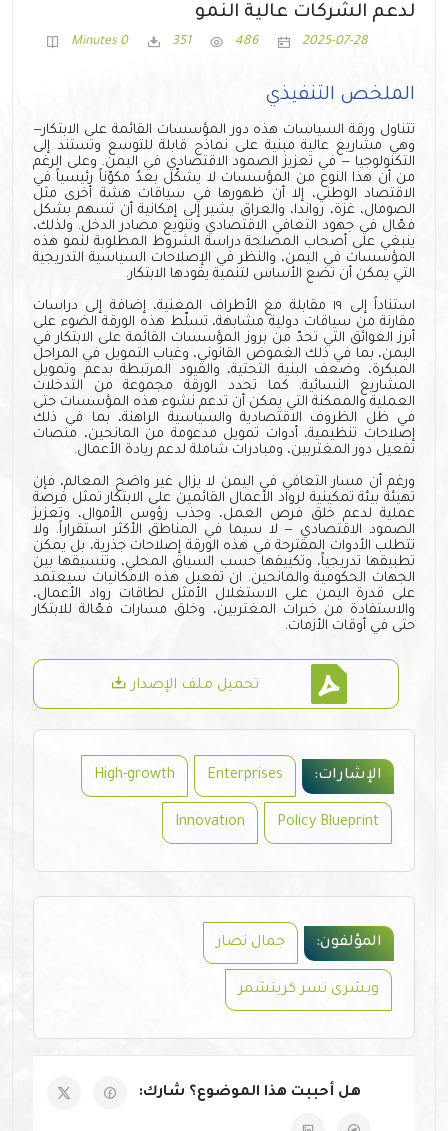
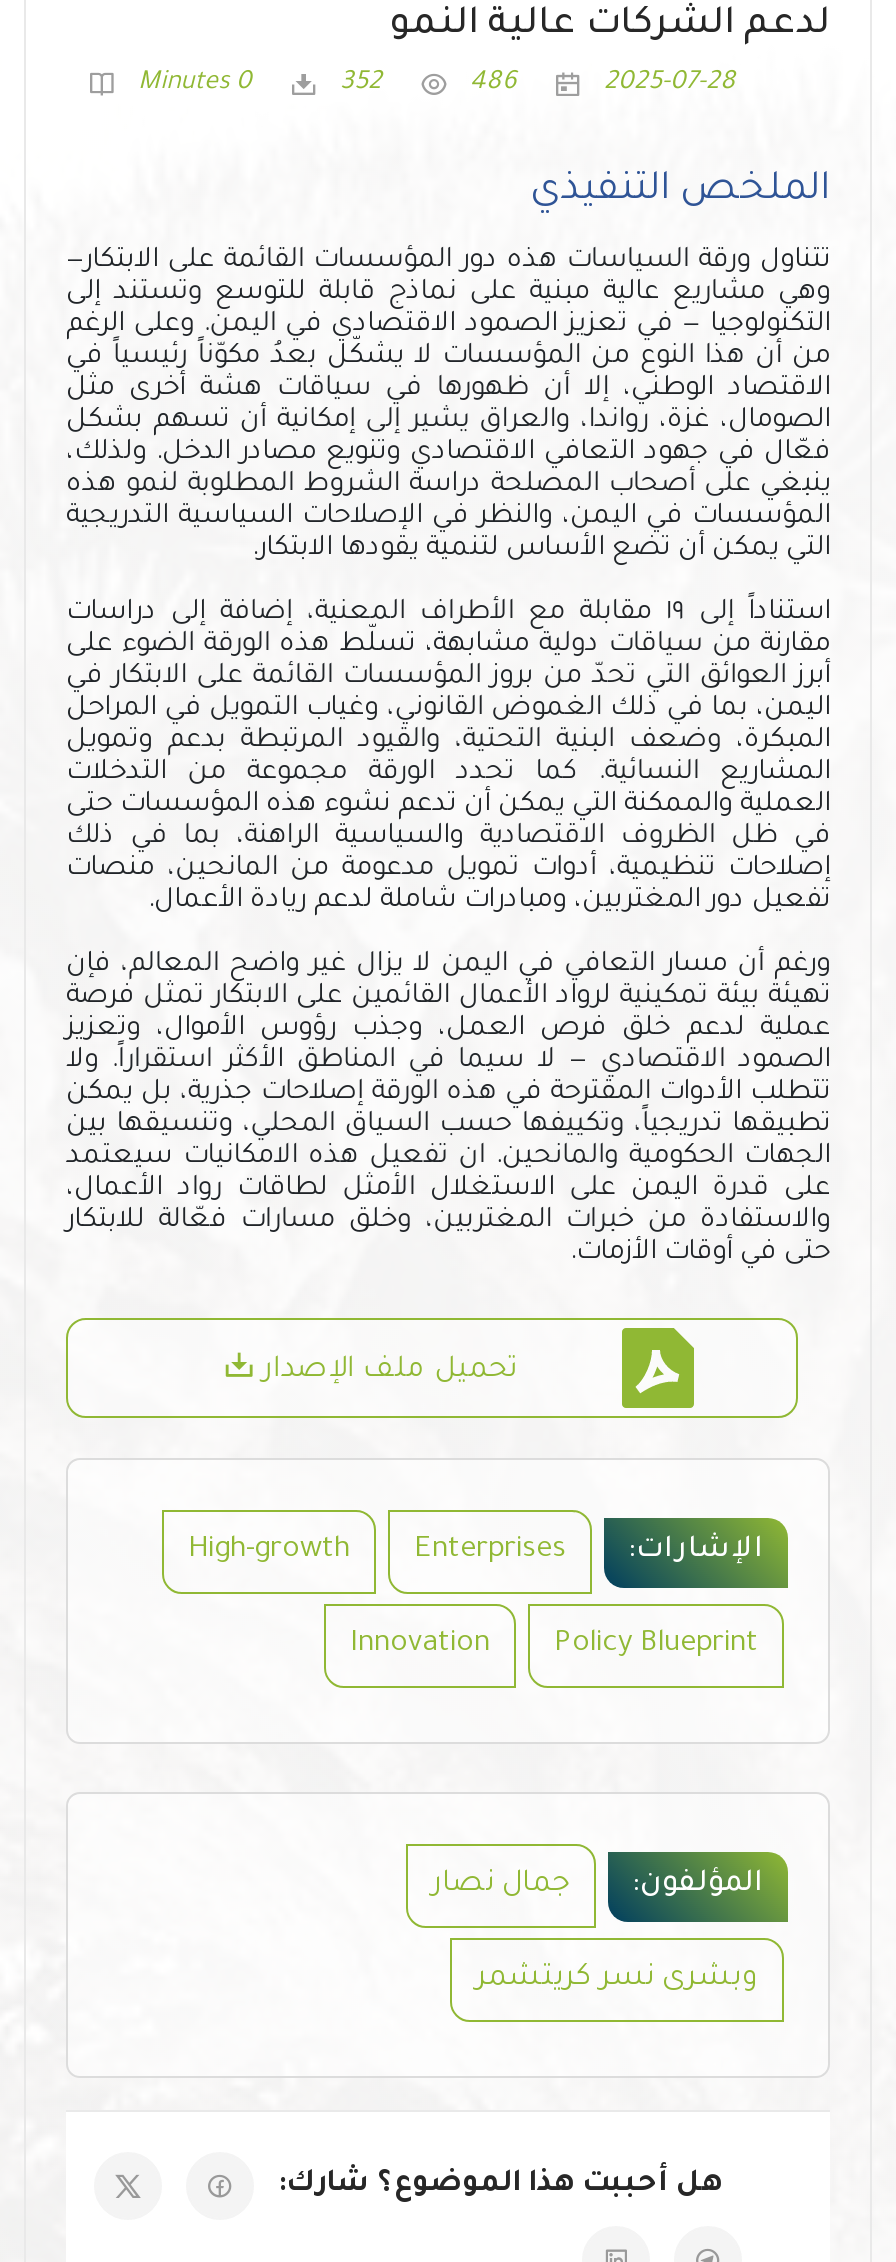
- 351
+ 352
